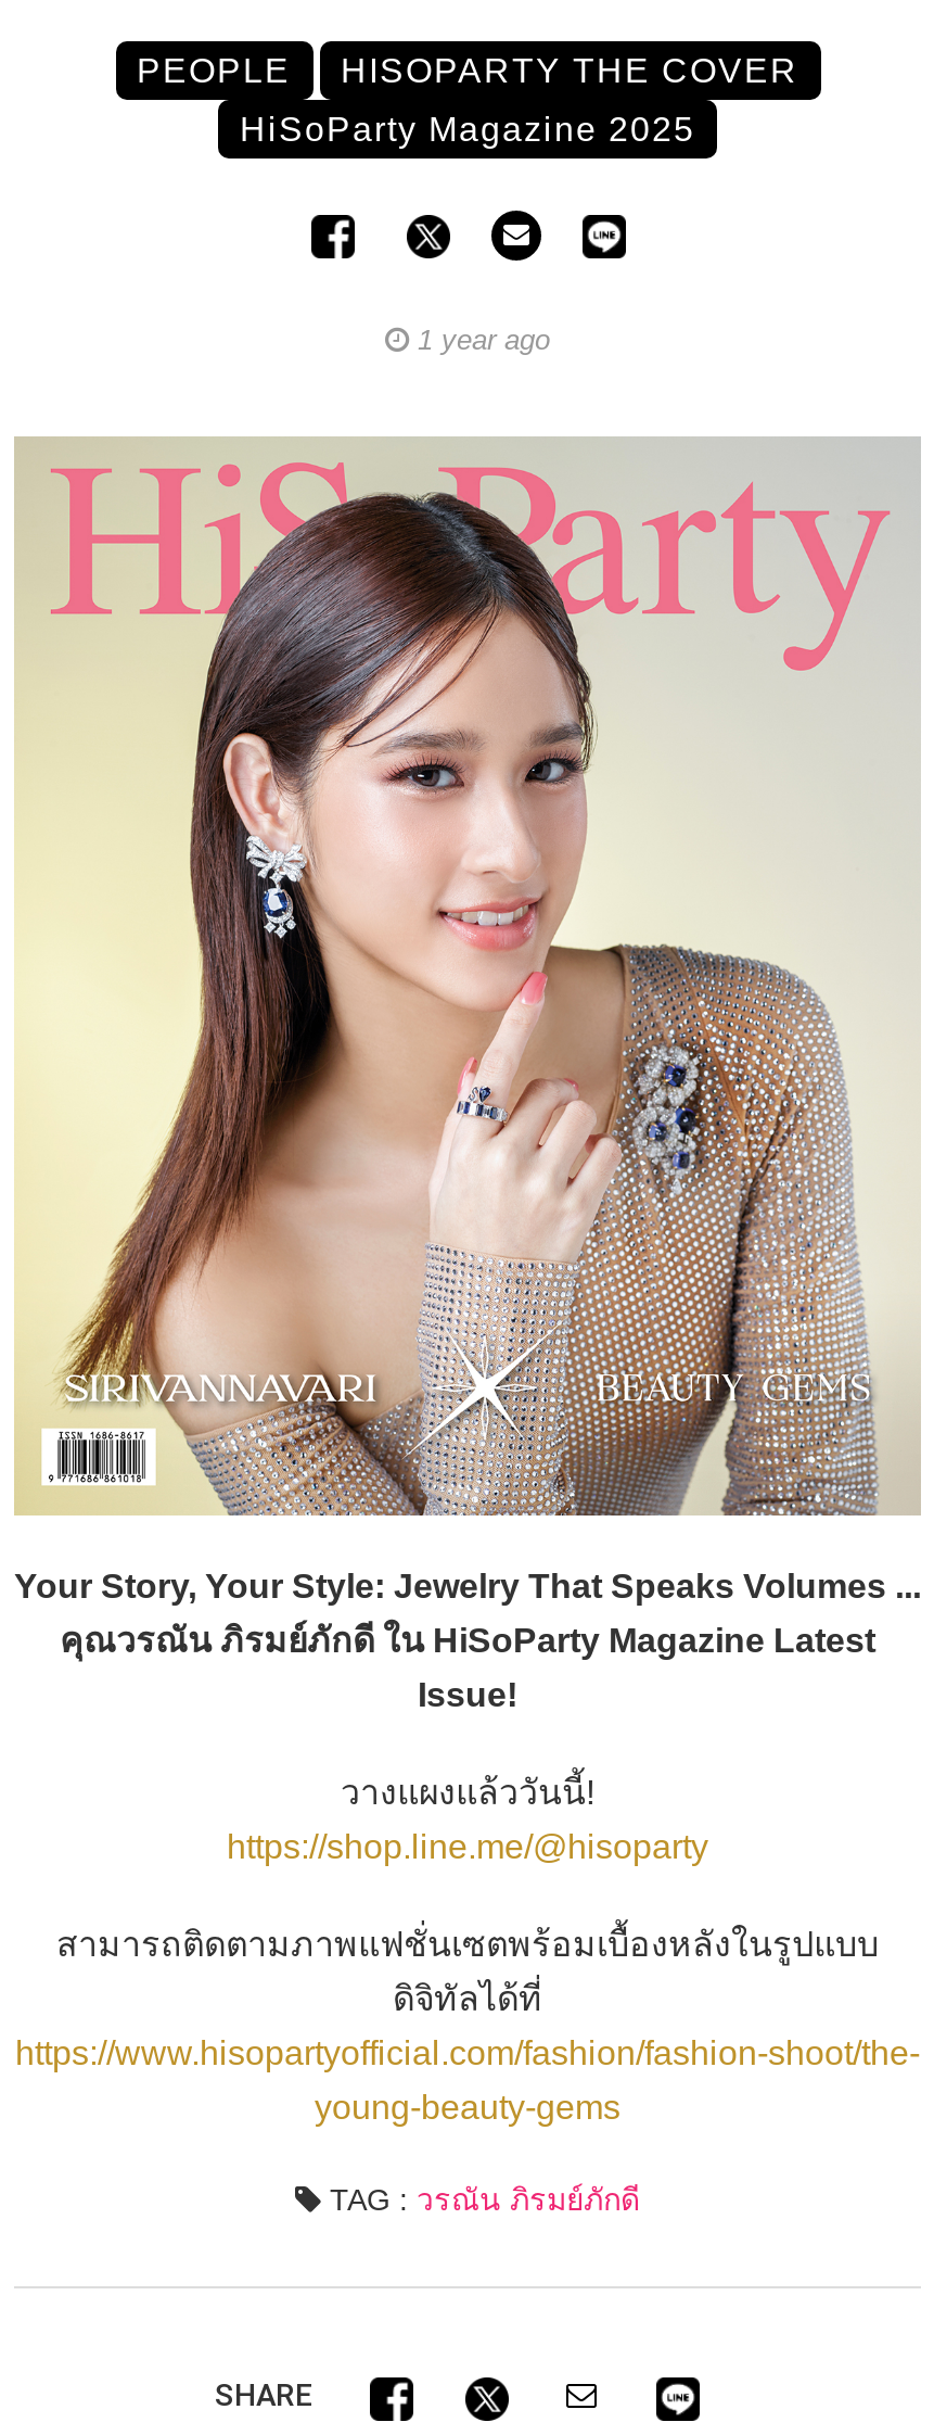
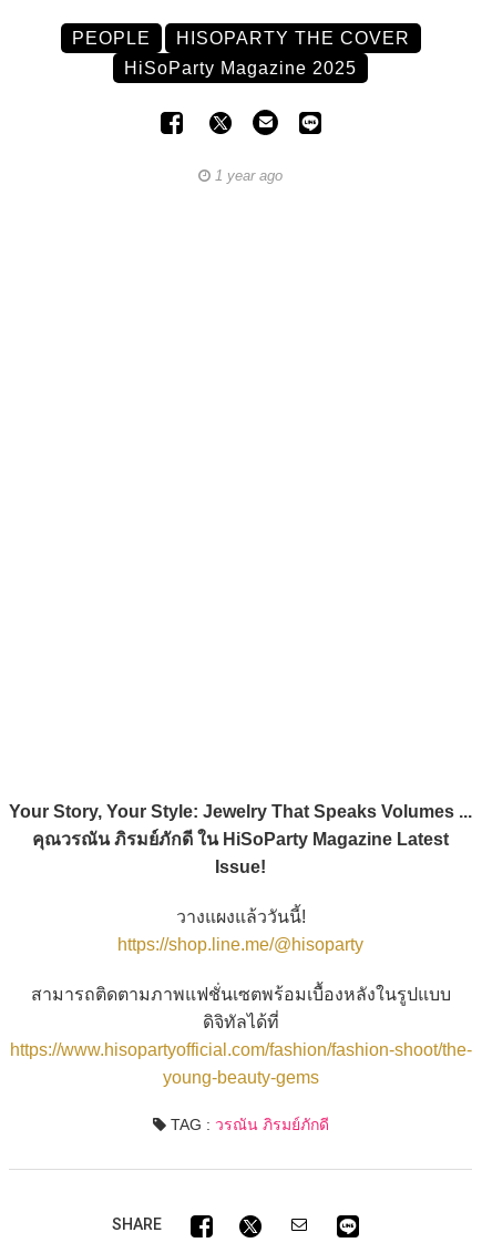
- [image]
